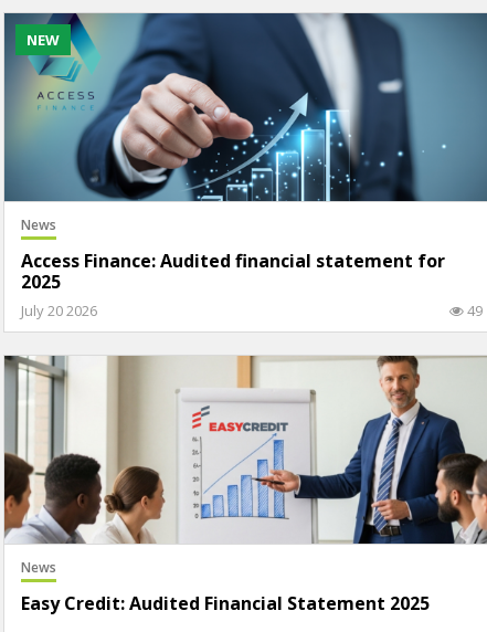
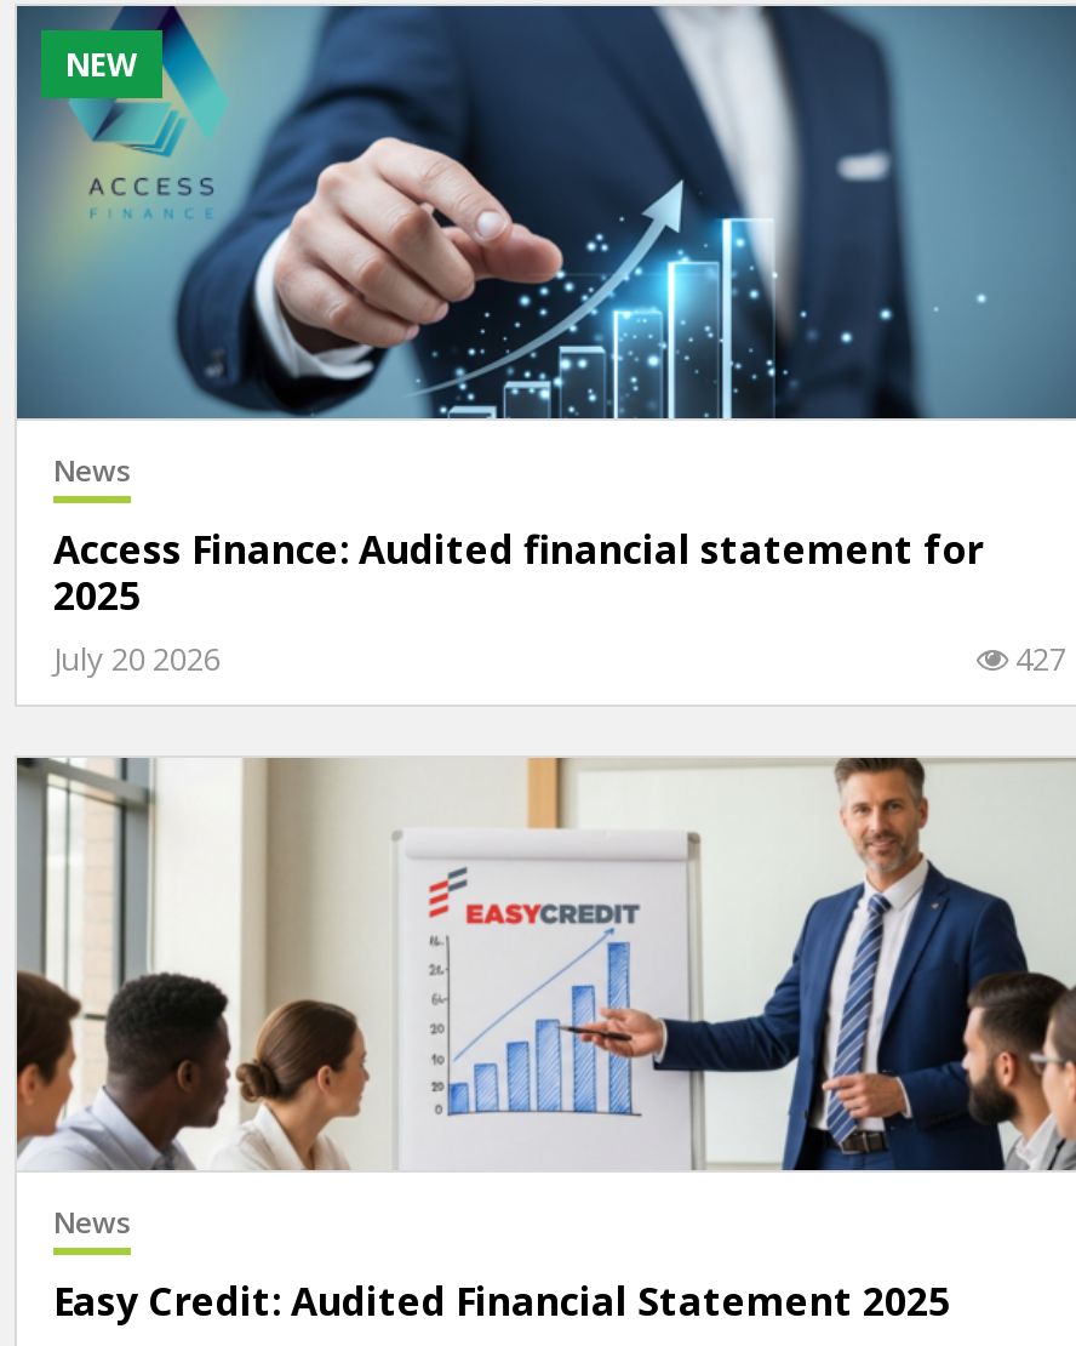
- 49
+ 427
